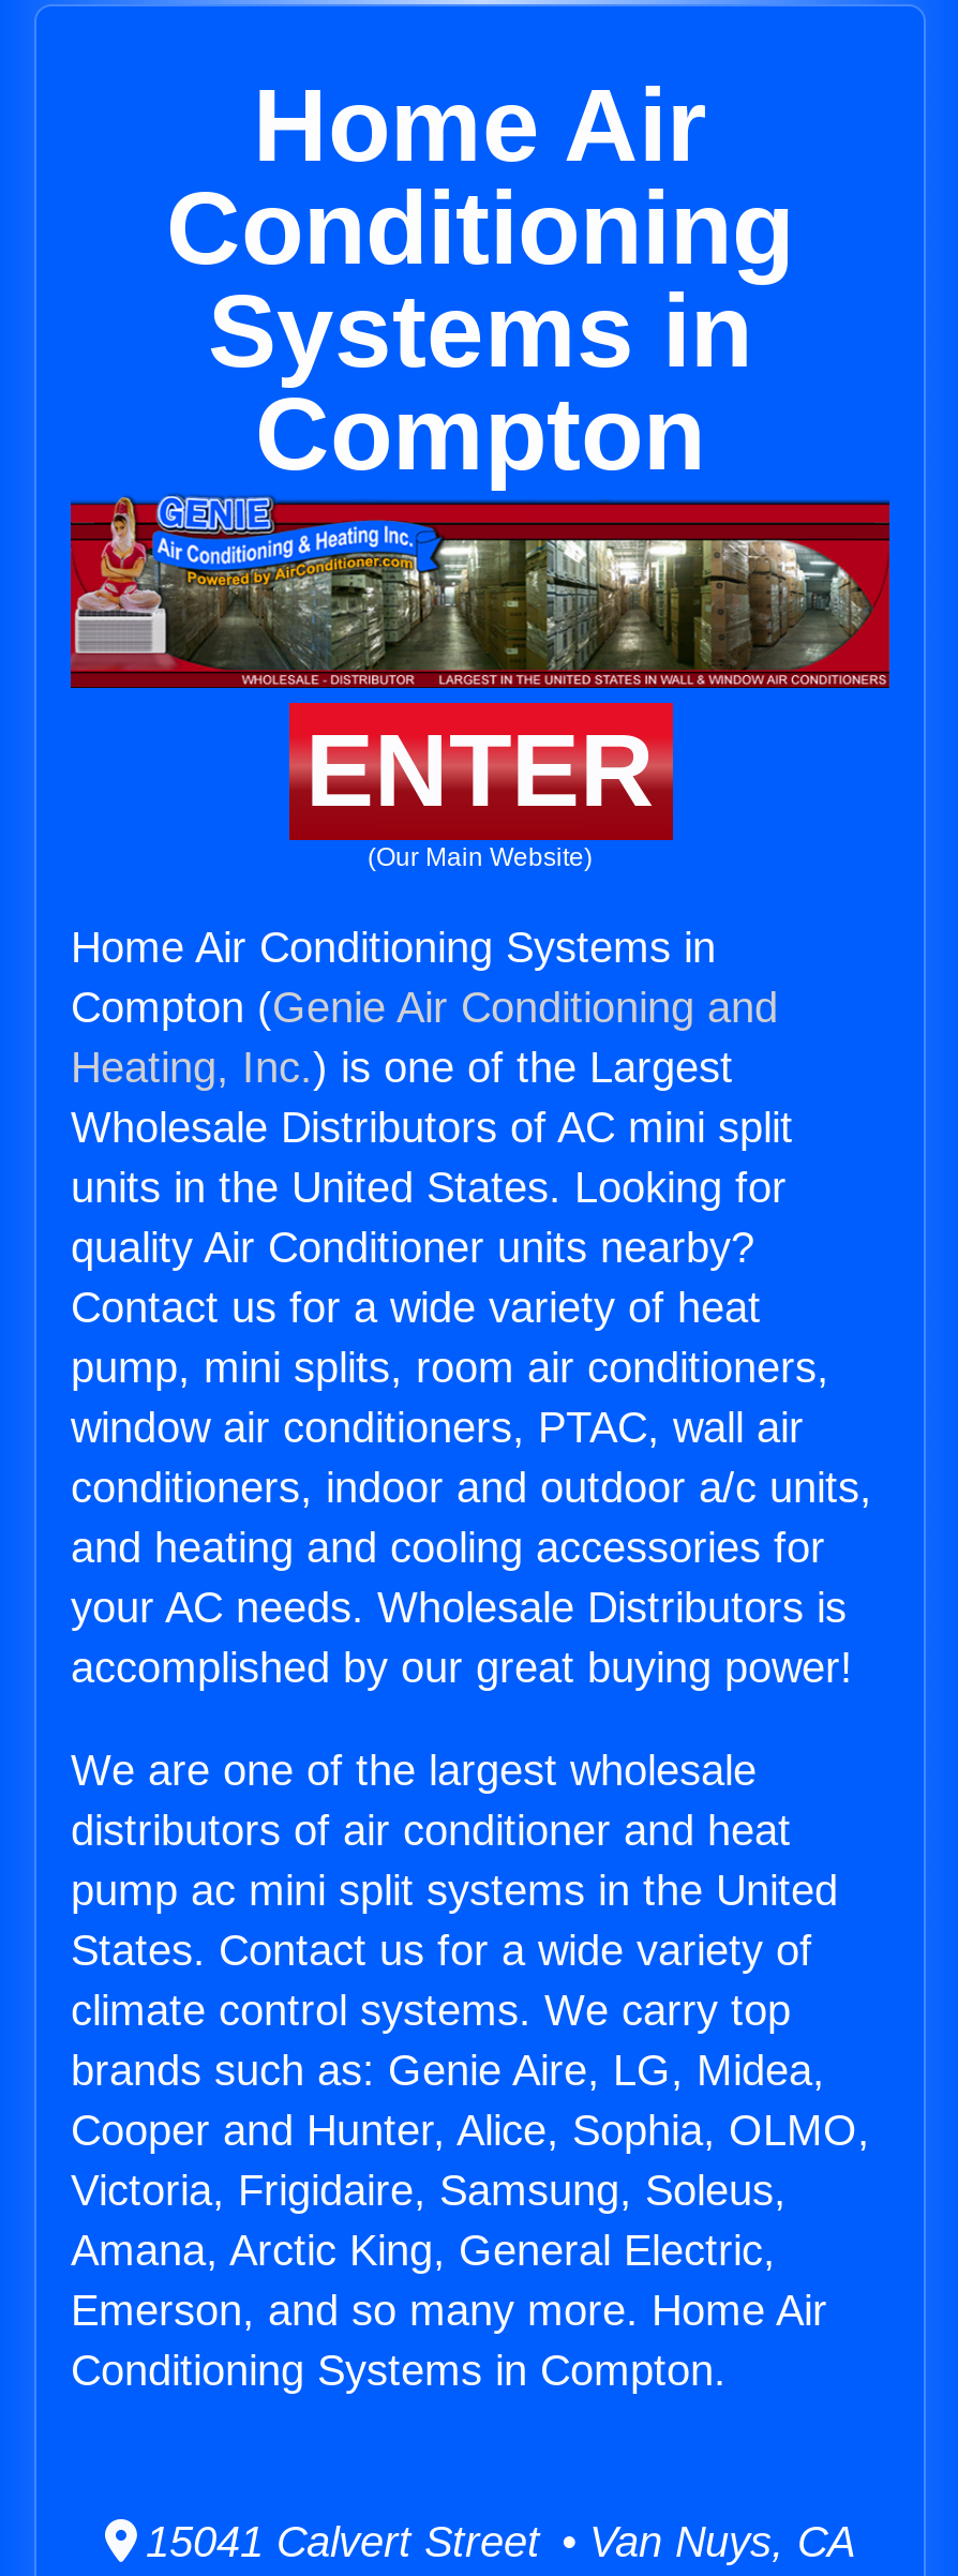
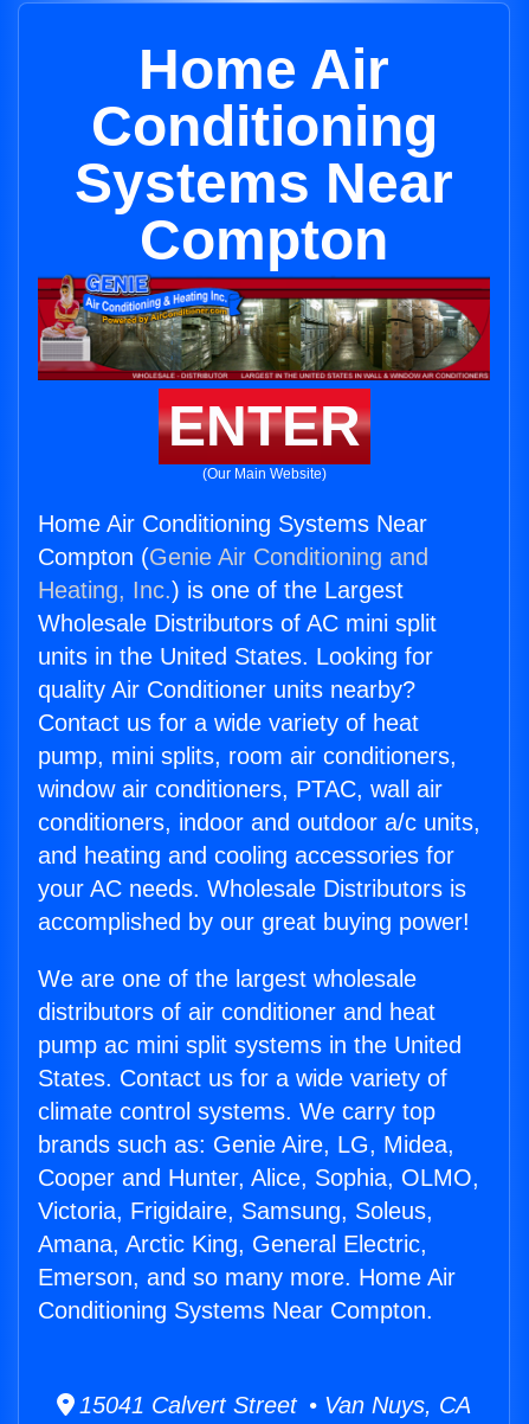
- Systems in
+ Systems Near

- Home Air Conditioning Systems in
+ Home Air Conditioning Systems Near

- Conditioning Systems in Compton.
+ Conditioning Systems Near Compton.
